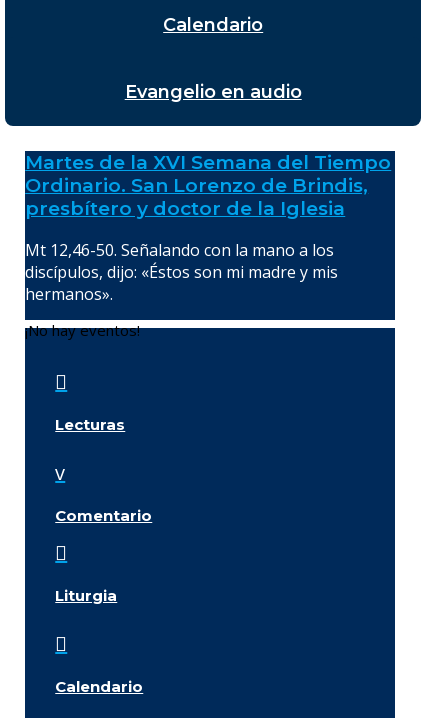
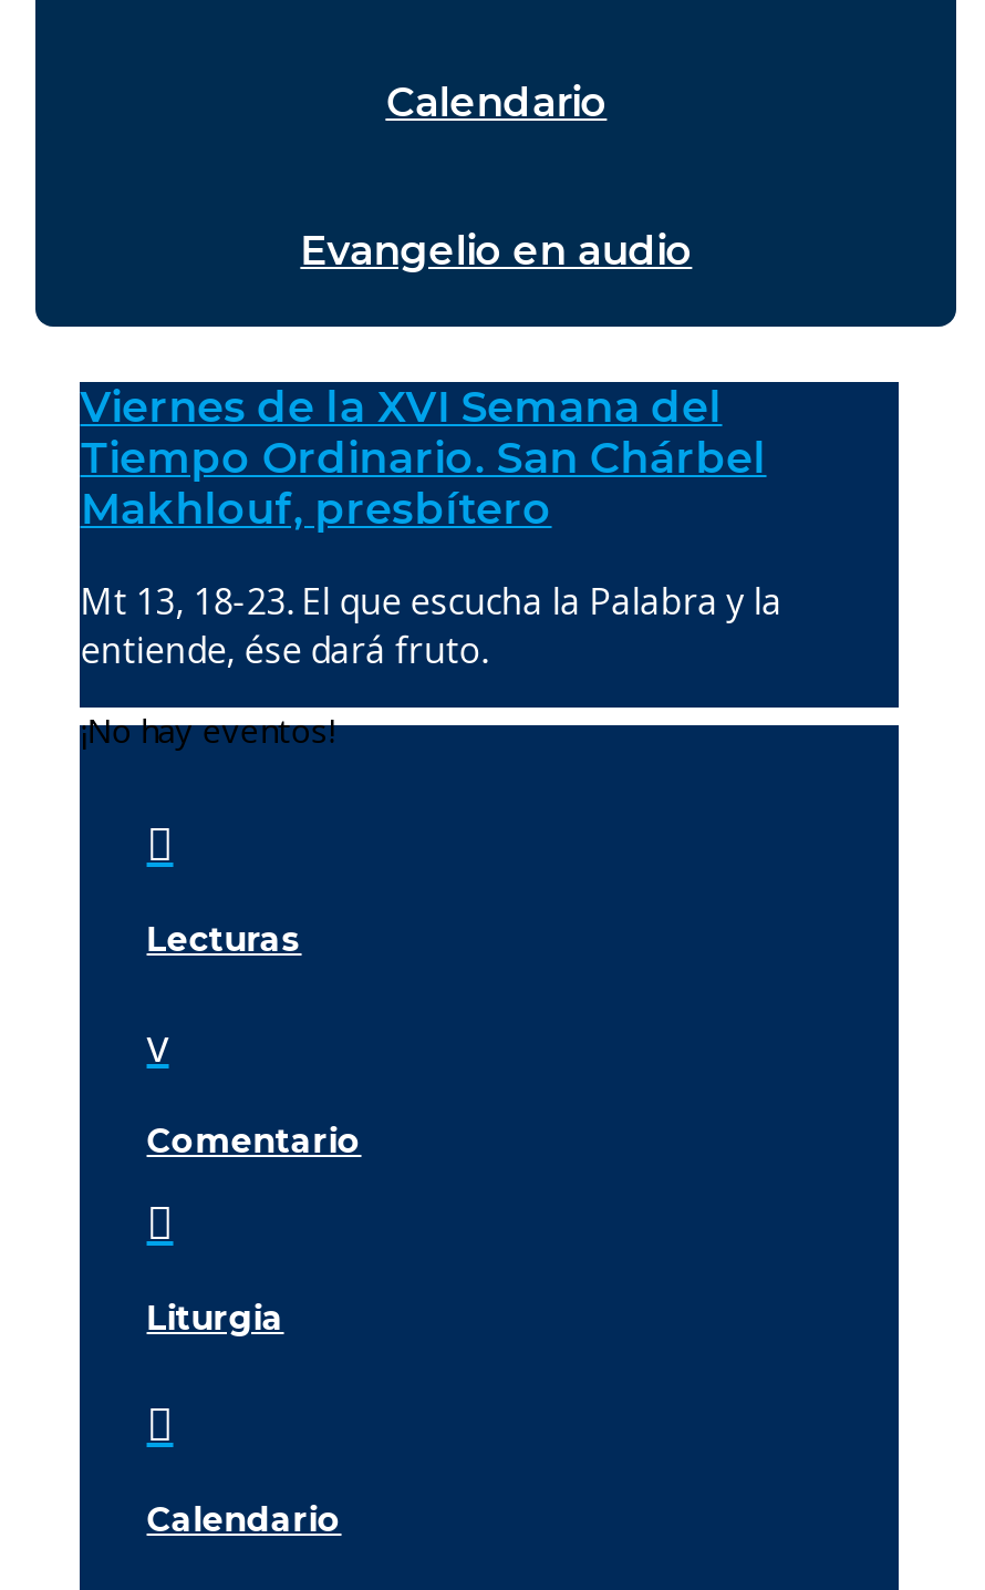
- Martes de la XVI Semana del Tiempo
- Ordinario. San Lorenzo de Brindis,
- presbítero y doctor de la Iglesia
+ Viernes de la XVI Semana del
+ Tiempo Ordinario. San Chárbel
+ Makhlouf, presbítero

- Mt 12,46-50. Señalando con la mano a los
- discípulos, dijo: «Éstos son mi madre y mis
- hermanos».
+ Mt 13, 18-23. El que escucha la Palabra y la
+ entiende, ése dará fruto.
